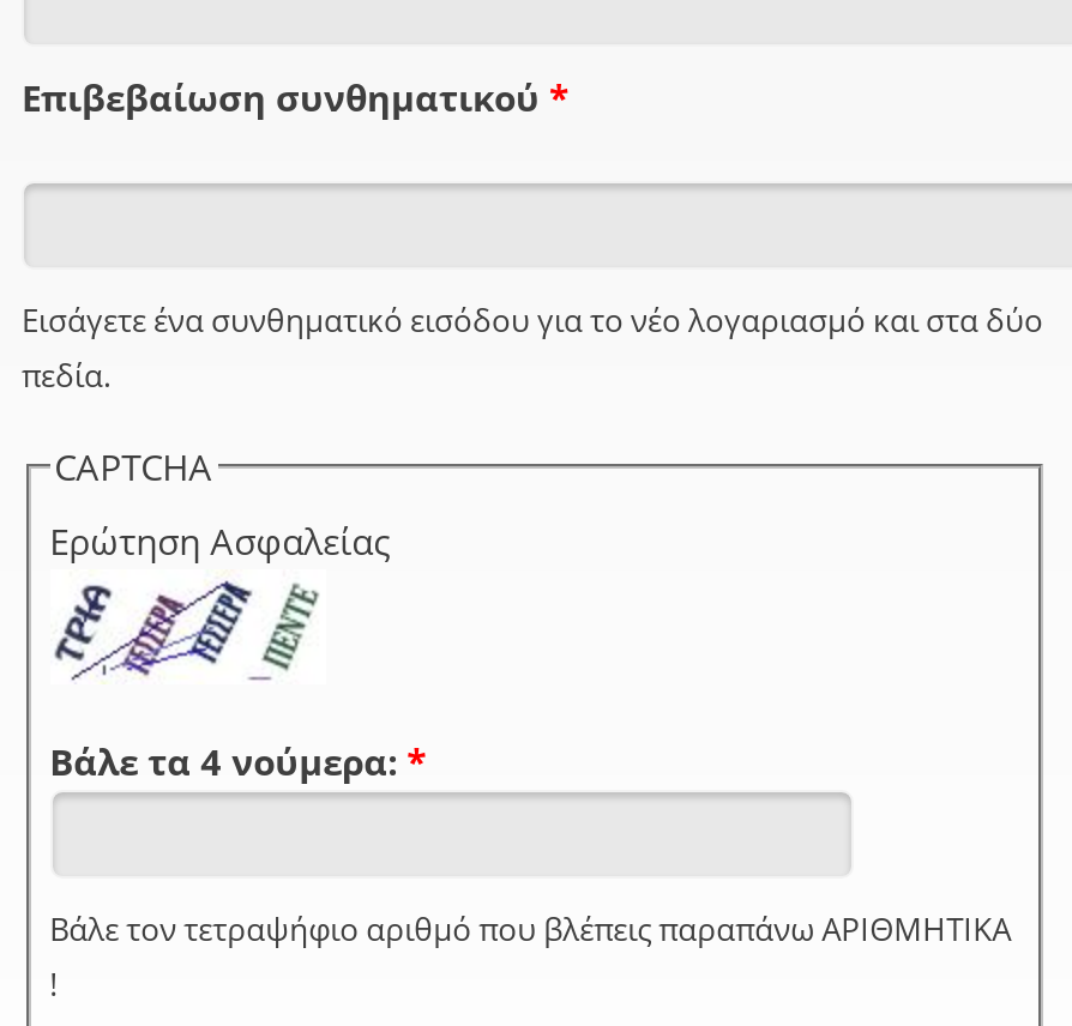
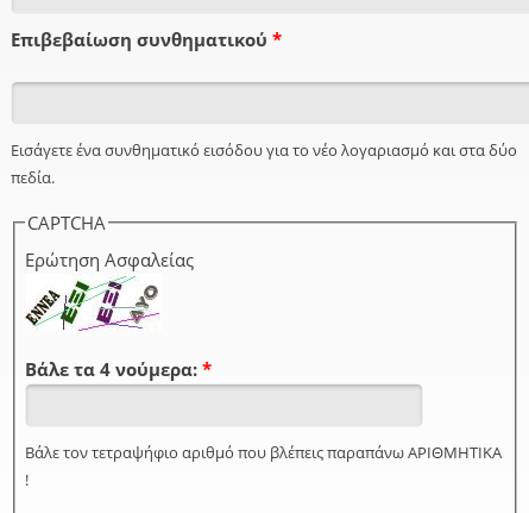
- [image]
+ [image]
